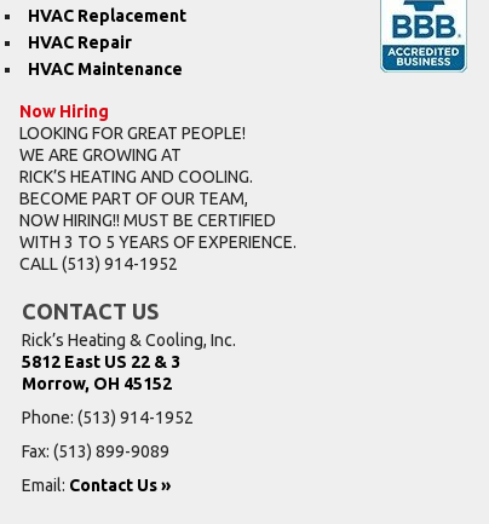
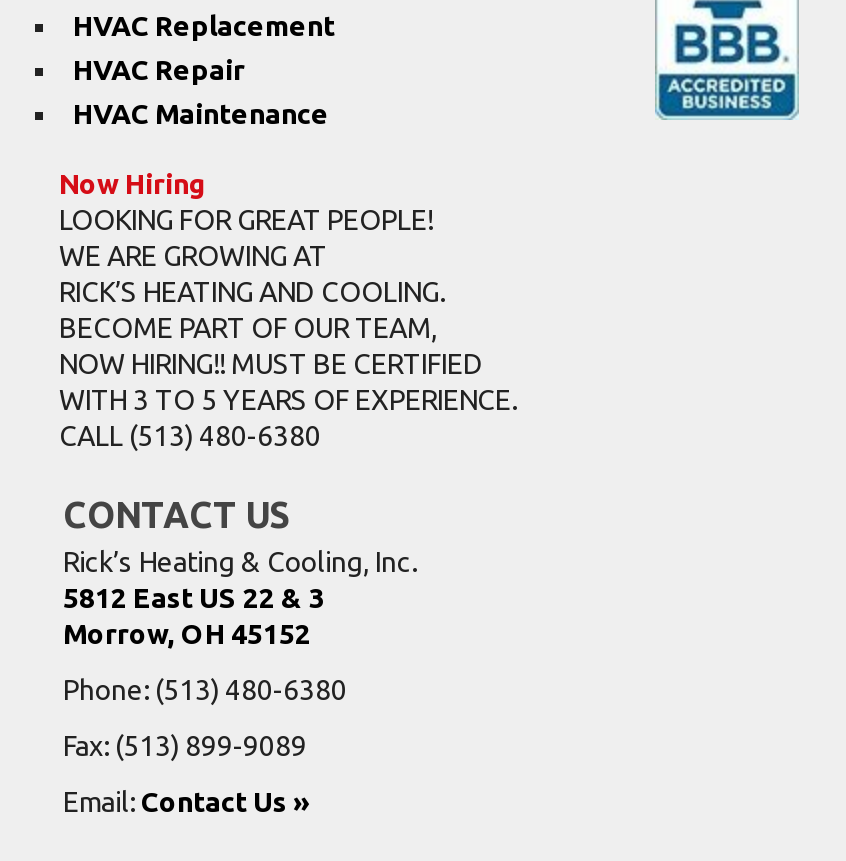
- CALL (513) 914-1952
+ CALL (513) 480-6380

- Phone: (513) 914-1952
+ Phone: (513) 480-6380
